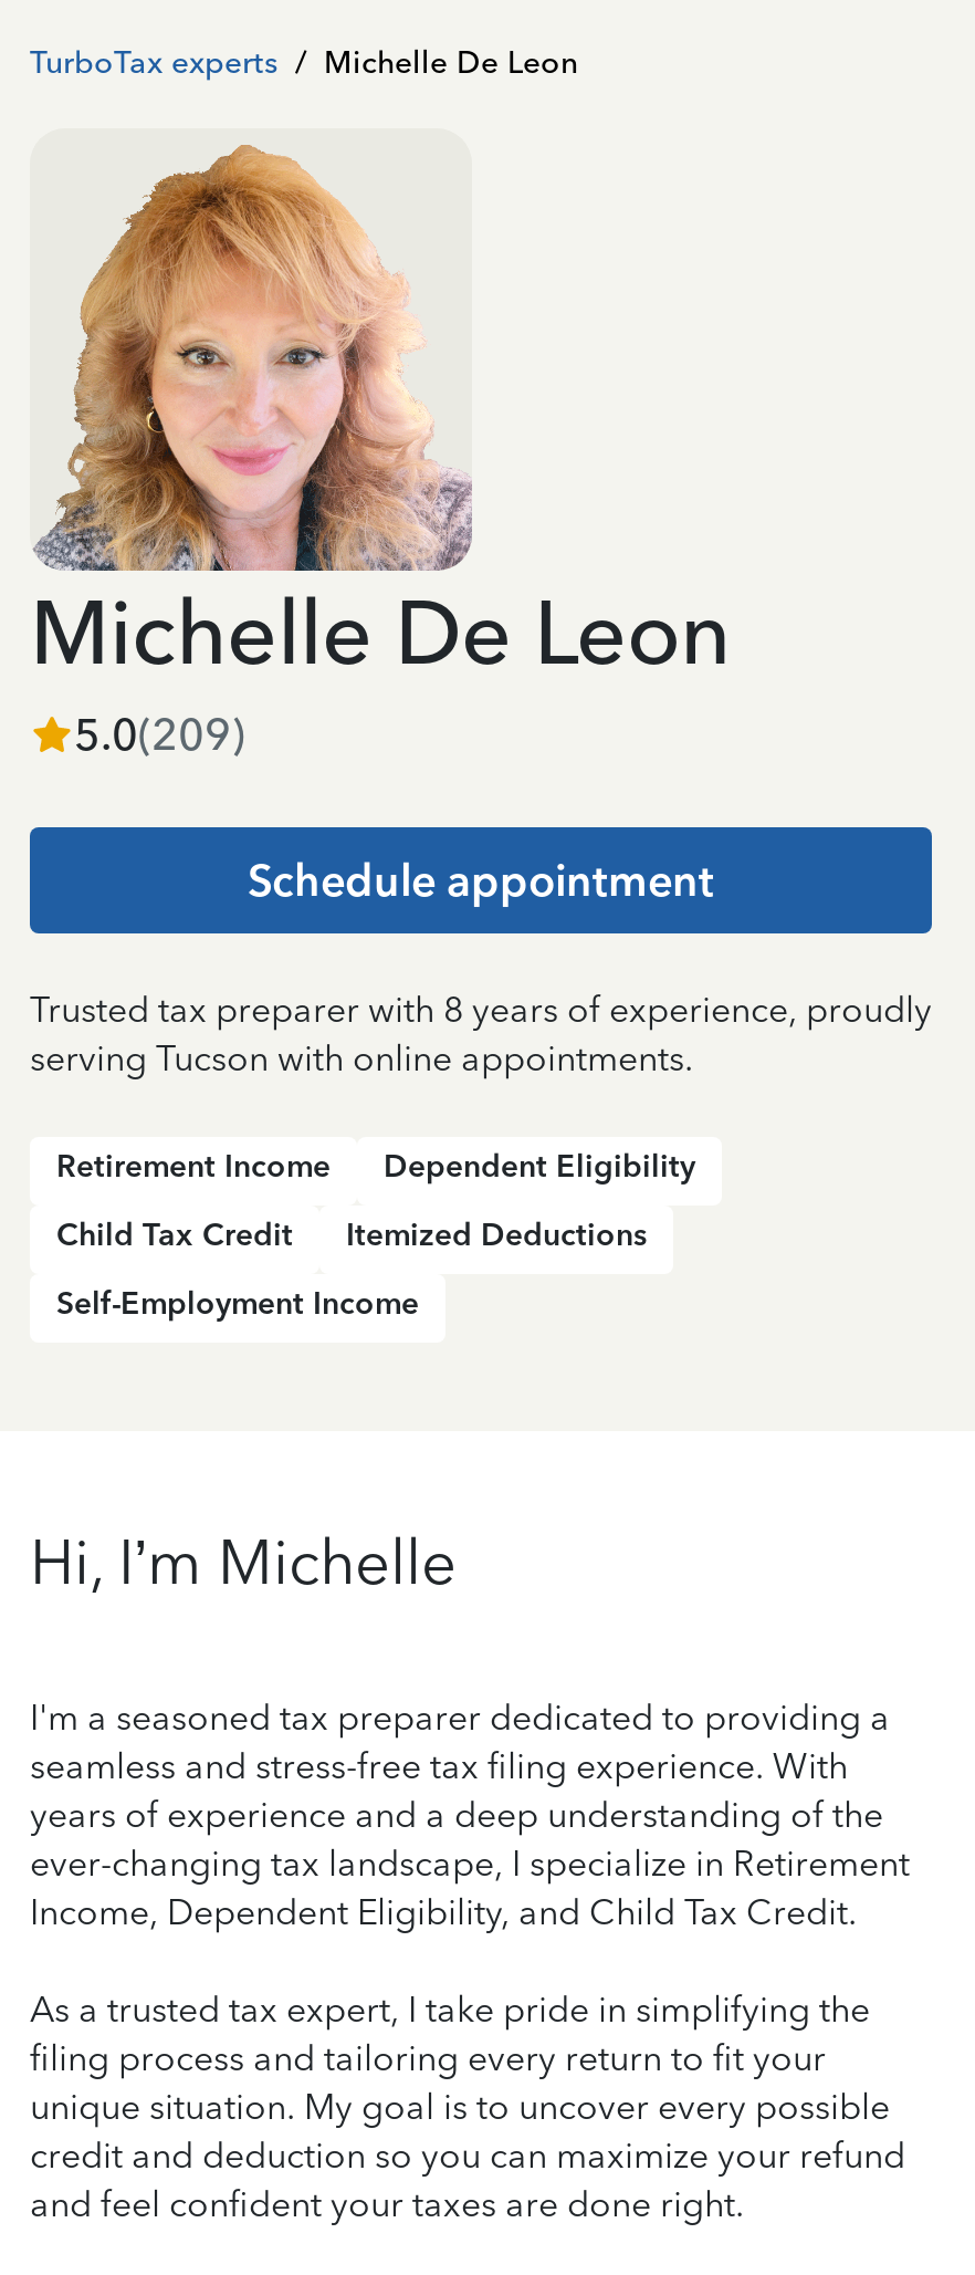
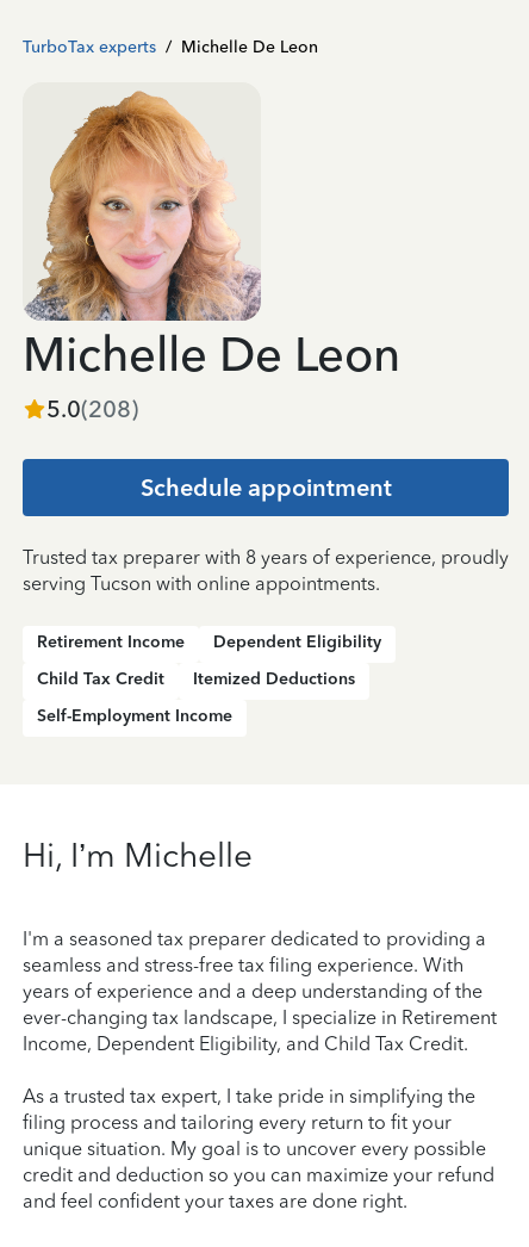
- 5.0(209)
+ 5.0(208)
